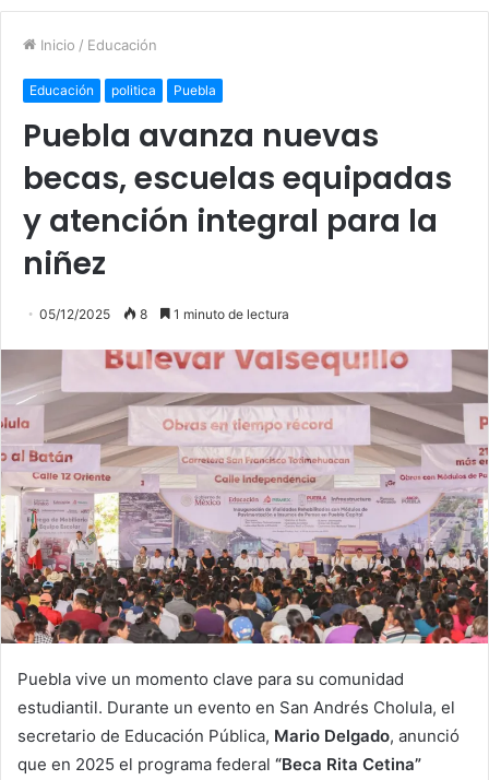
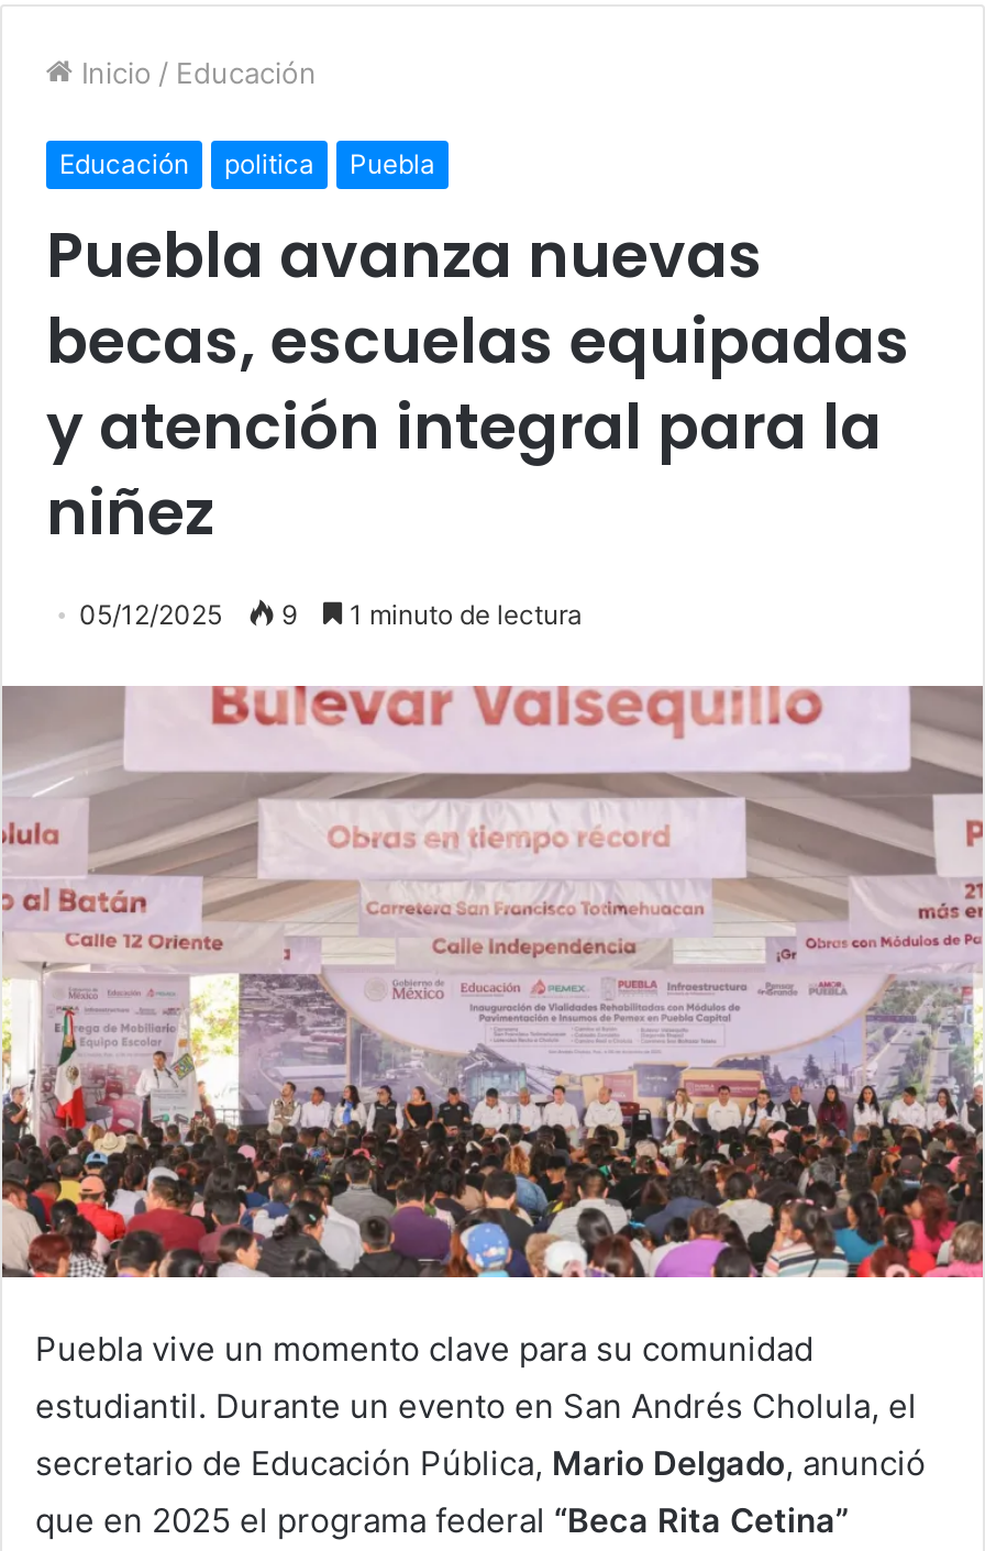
- 05/12/2025 8 1 minuto de lectura
+ 05/12/2025 9 1 minuto de lectura
